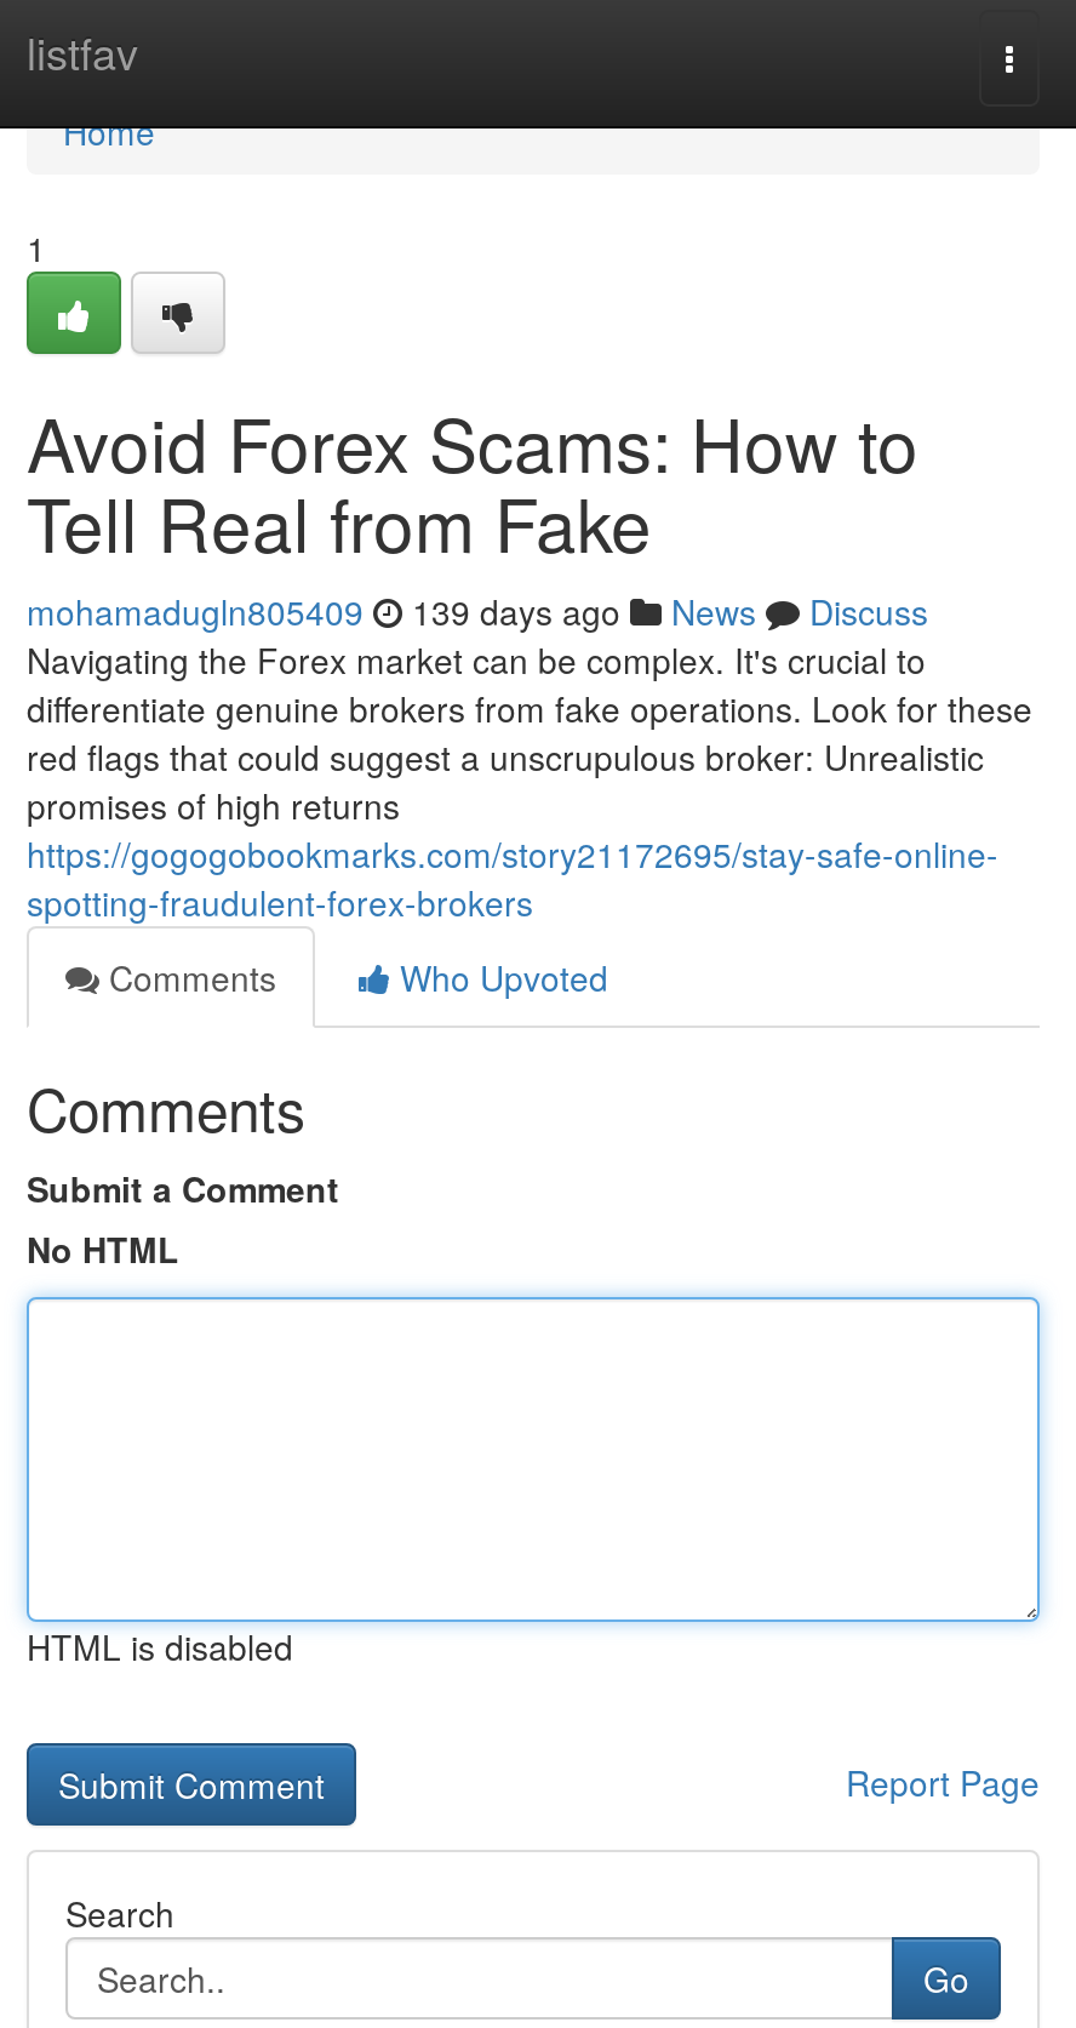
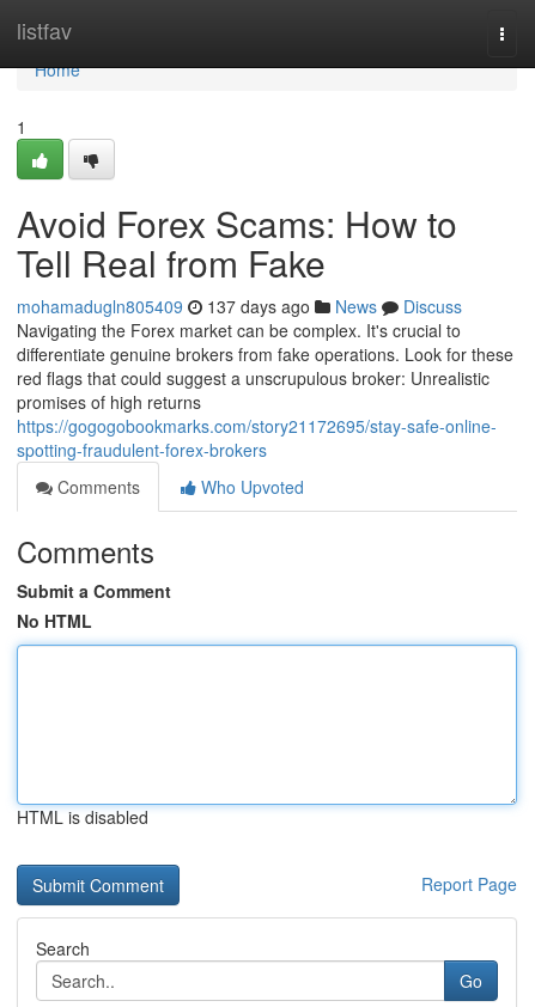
- mohamadugln805409 139 days ago News Discuss
+ mohamadugln805409 137 days ago News Discuss
